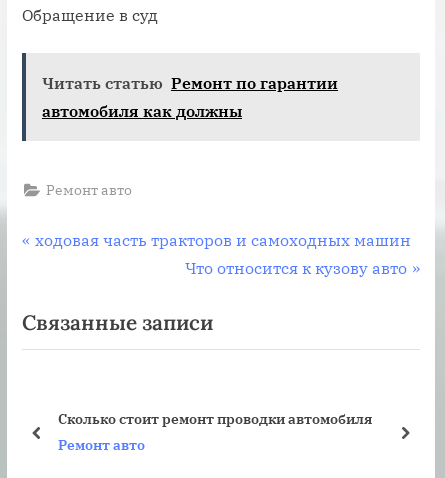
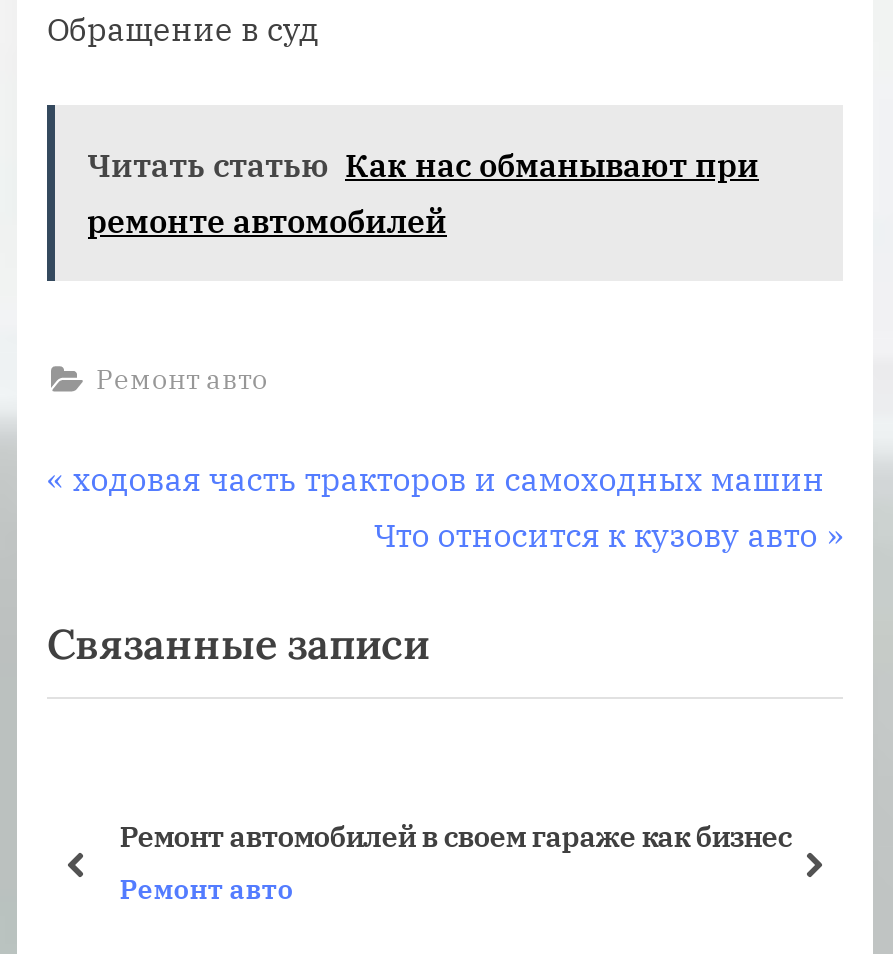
- Читать статью Ремонт по гарантии
- автомобиля как должны
+ Читать статью Как нас обманывают при
+ ремонте автомобилей

- Сколько стоит ремонт проводки автомобиля
+ Ремонт автомобилей в своем гараже как бизнес
